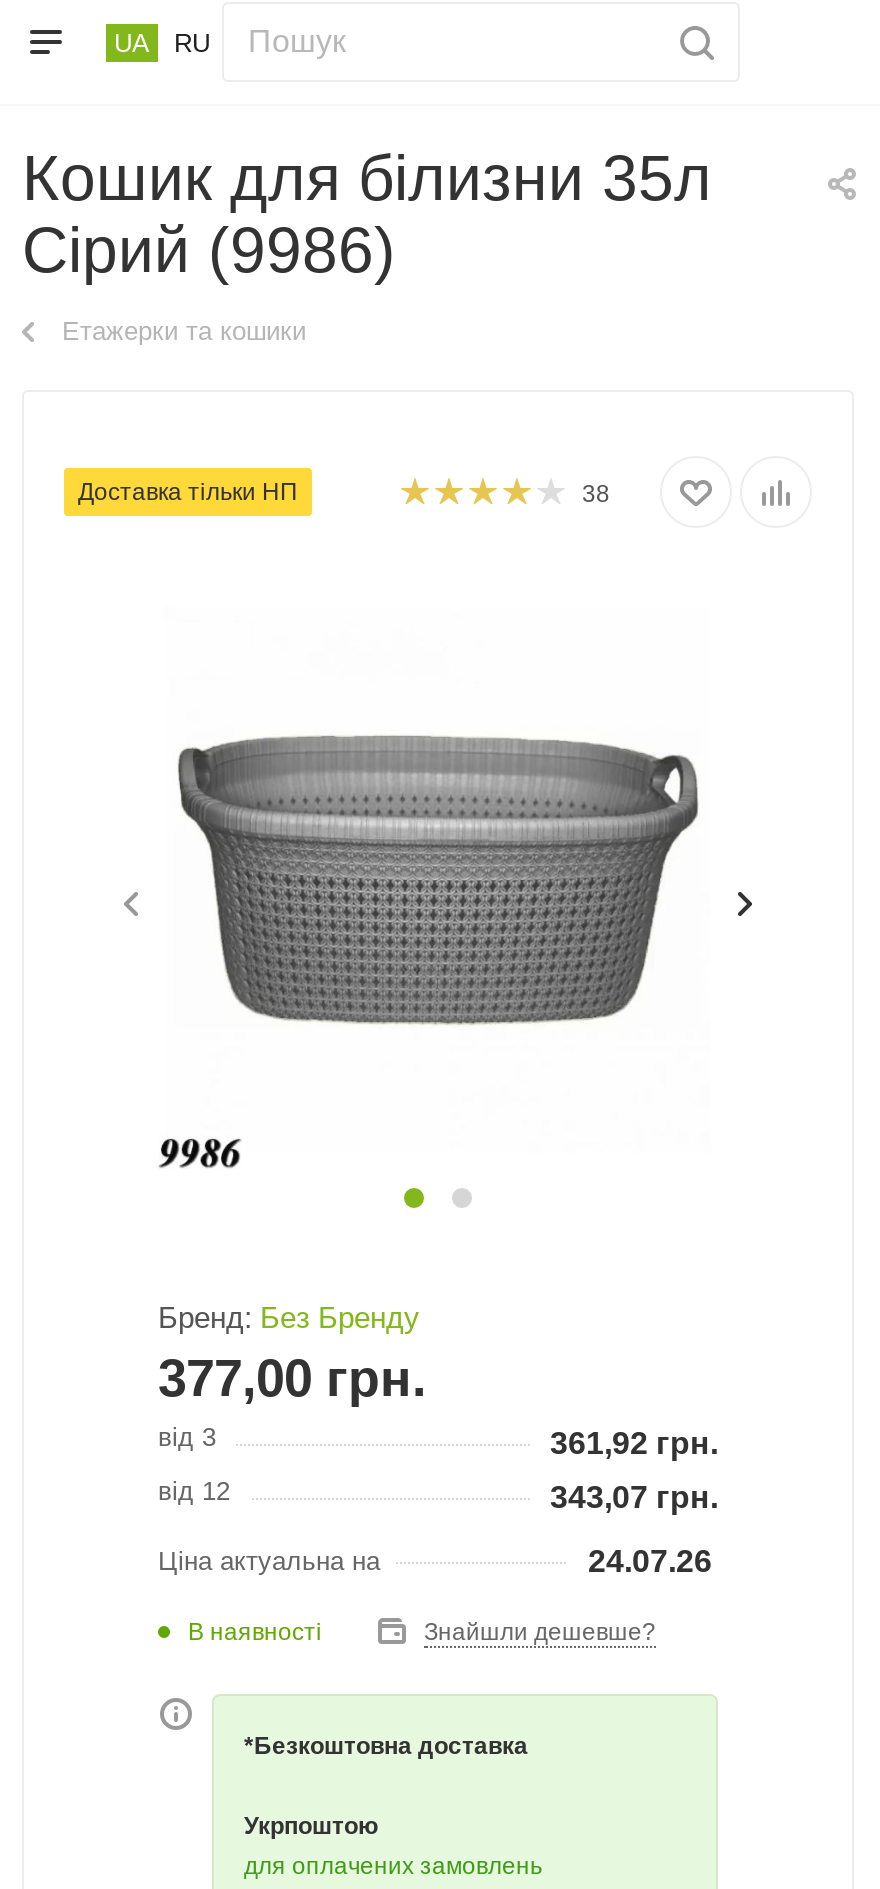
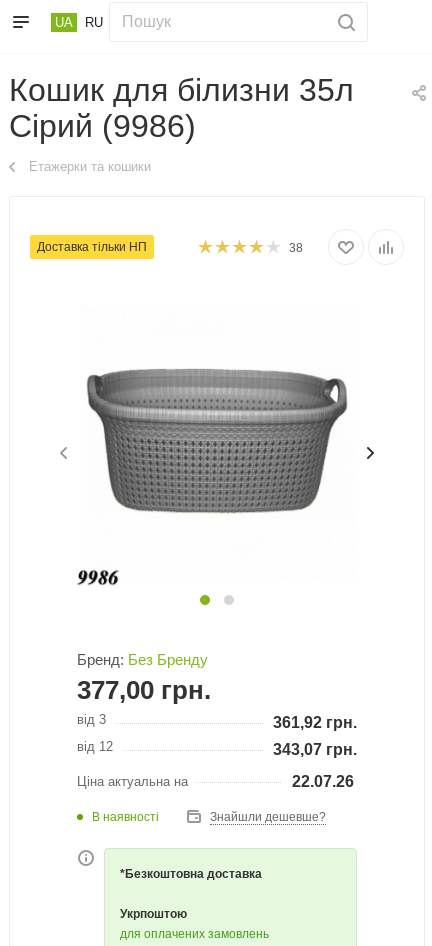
- 24.07.26
+ 22.07.26
